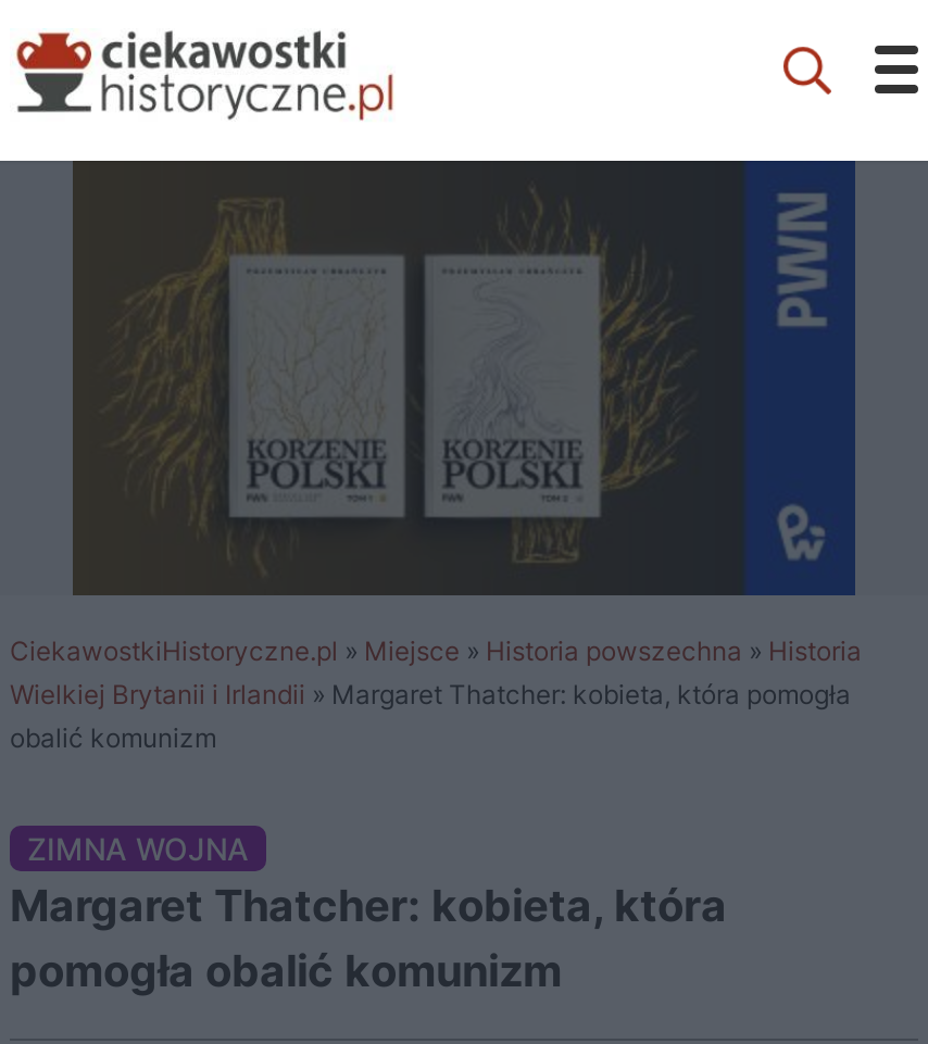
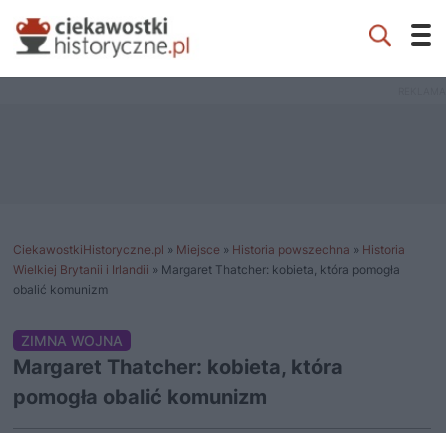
- [image]
